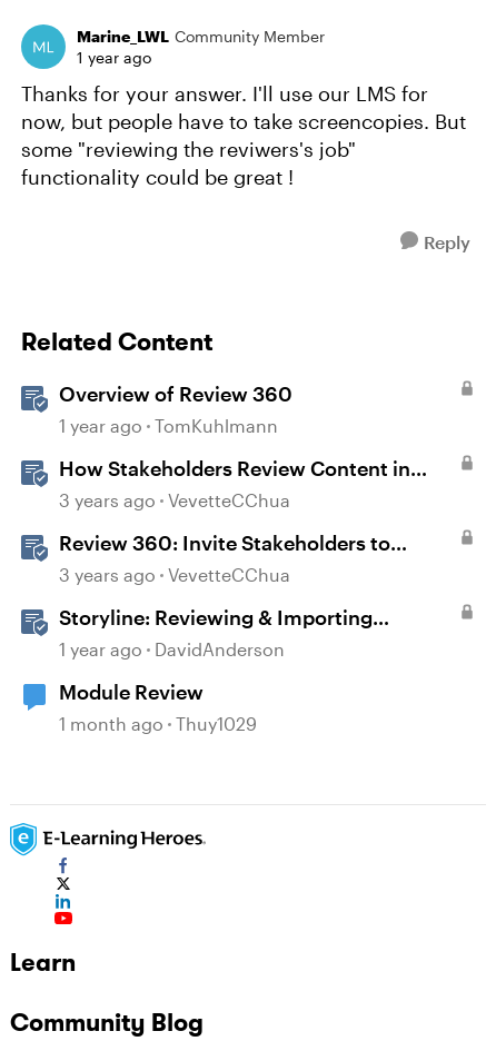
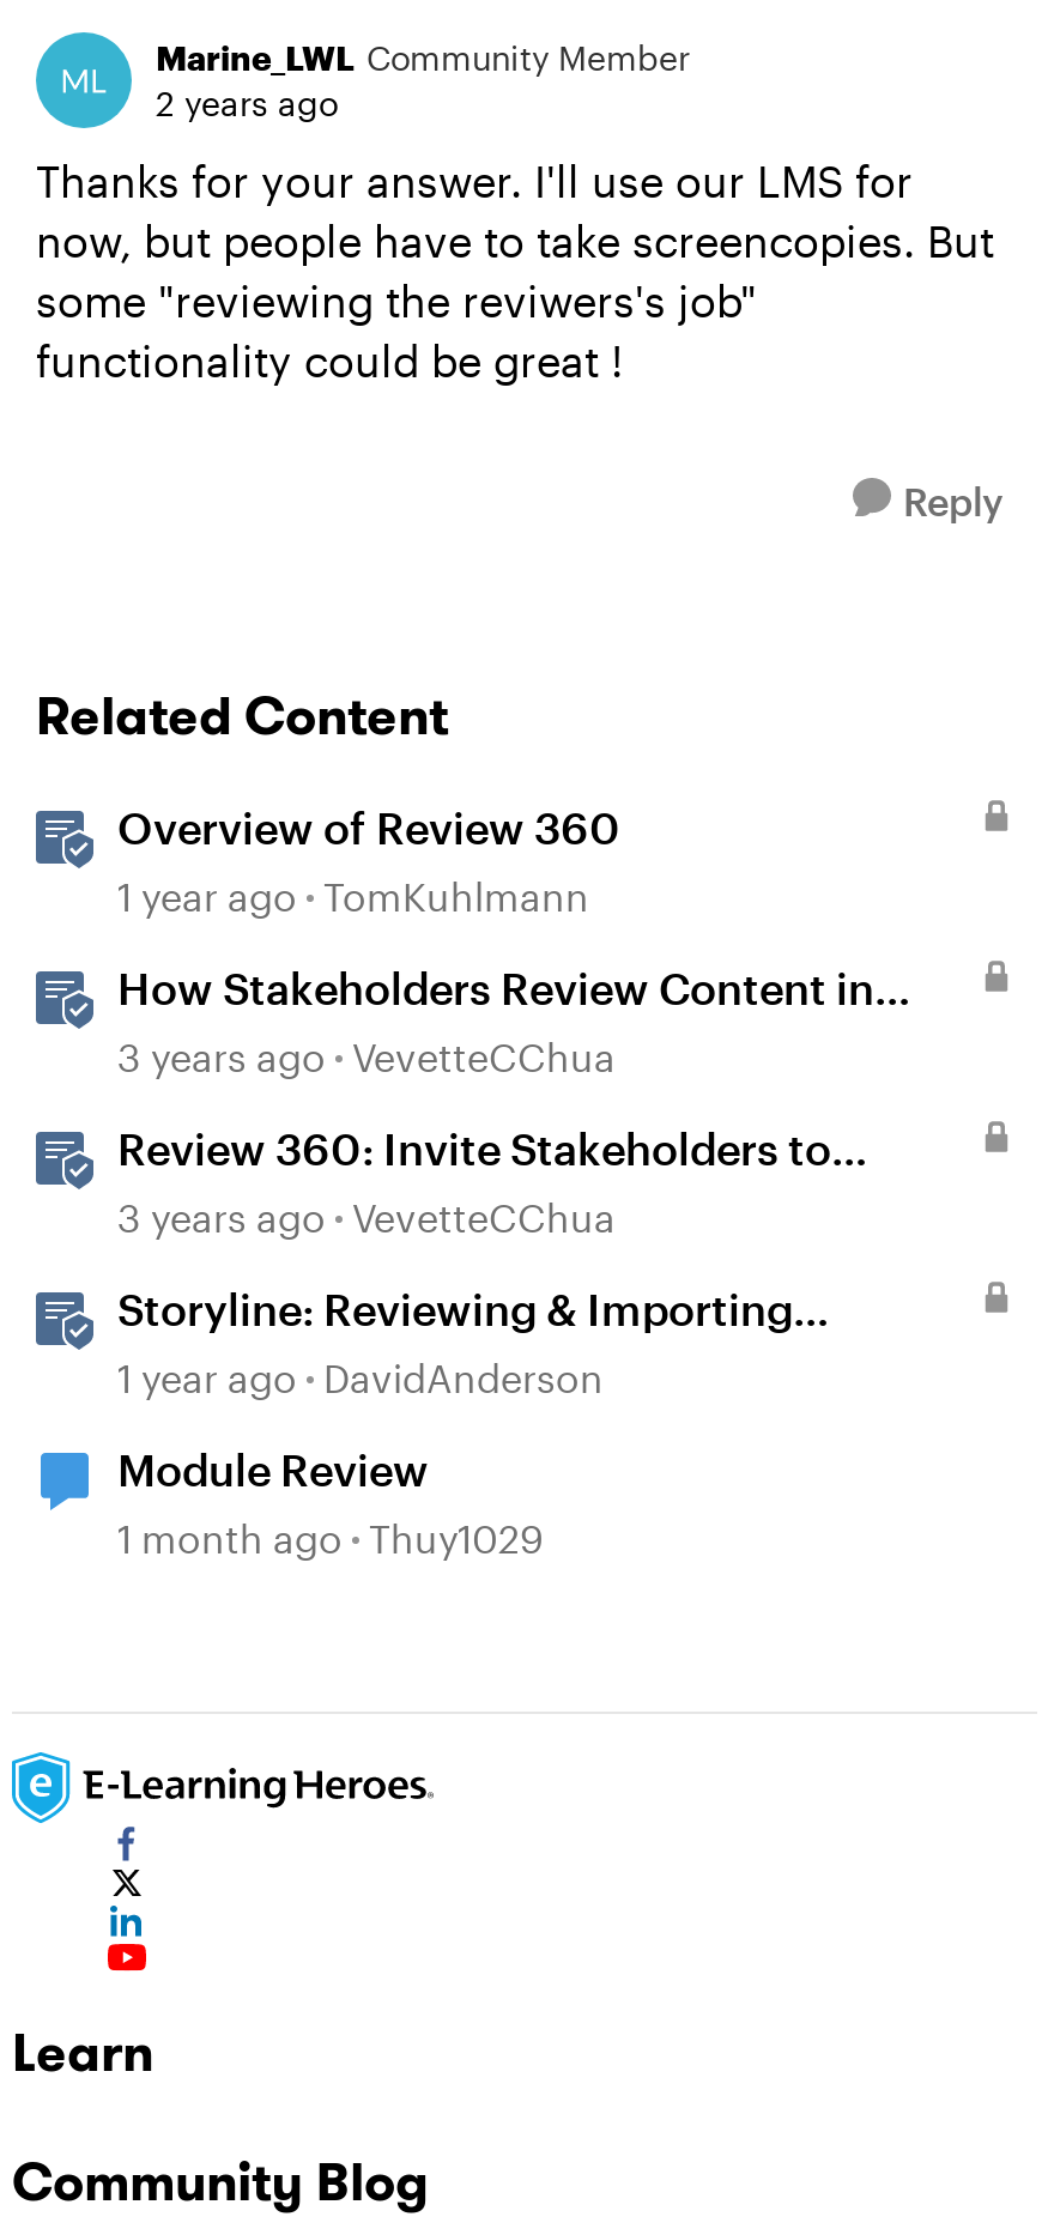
- 1 year ago
+ 2 years ago
